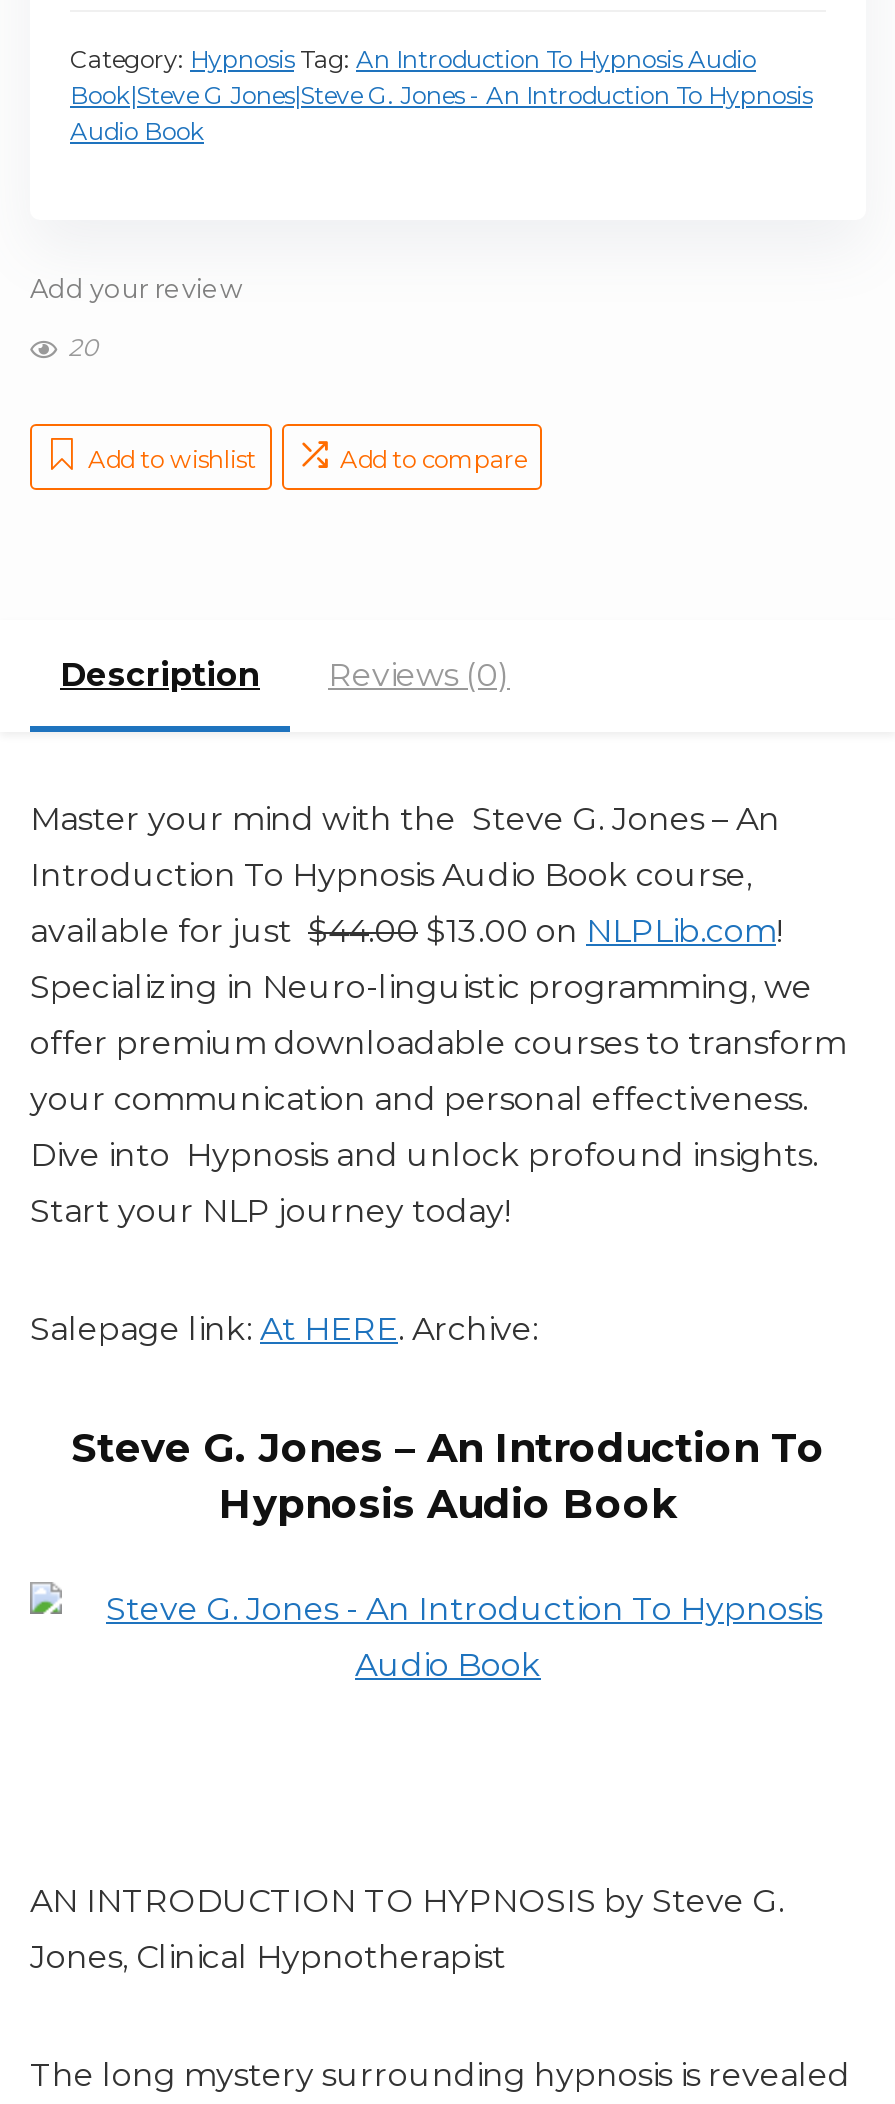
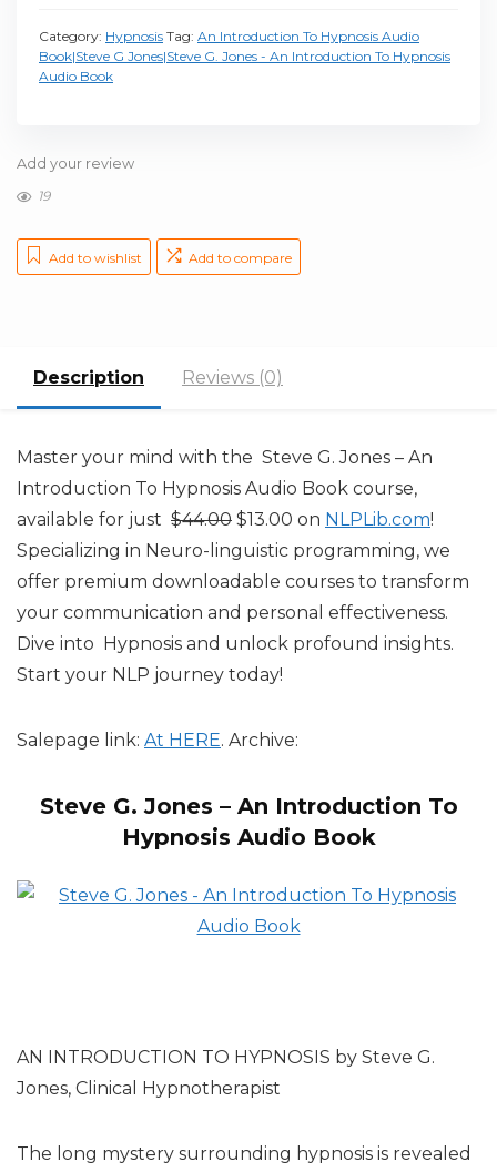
- 20
+ 19
